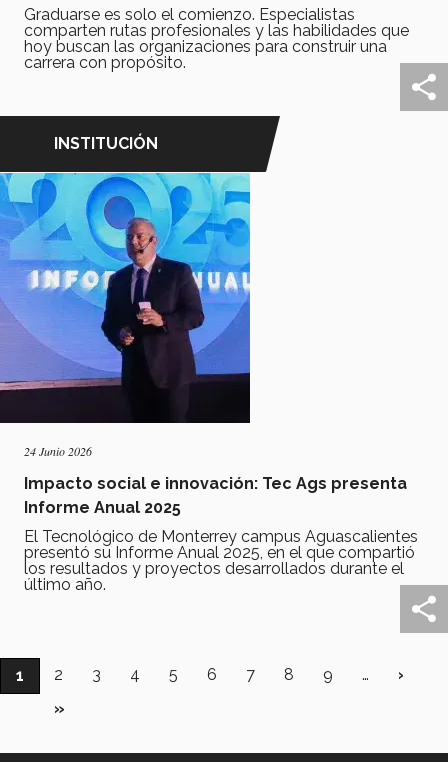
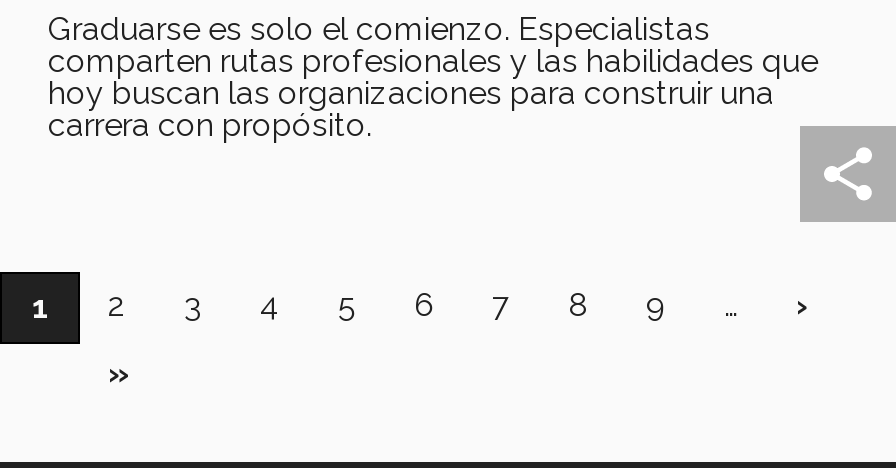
- [image]
- INSTITUCIÓN

- 24 Junio 2026
- Impacto social e innovación: Tec Ags presenta
- Informe Anual 2025
- El Tecnológico de Monterrey campus Aguascalientes
- presentó su Informe Anual 2025, en el que compartió
- los resultados y proyectos desarrollados durante el
- último año.
